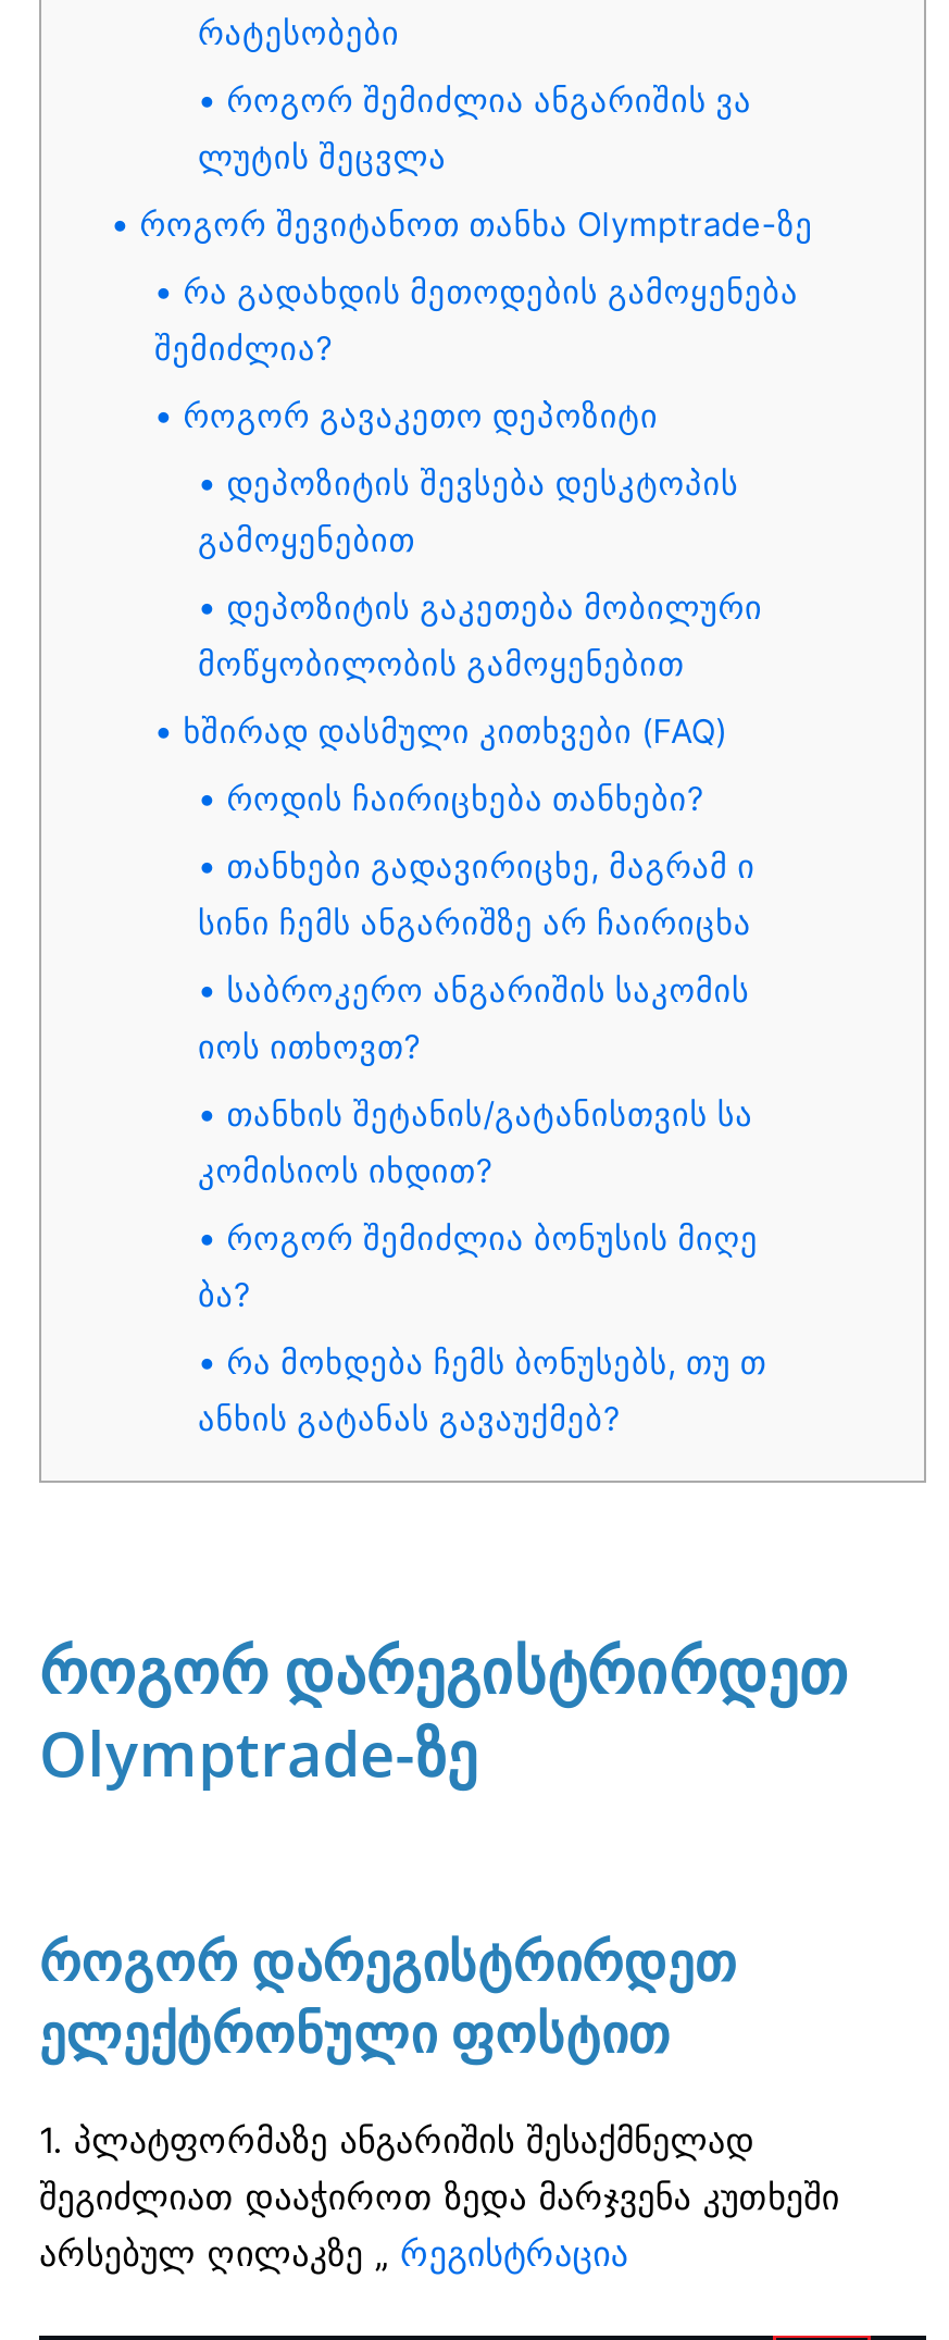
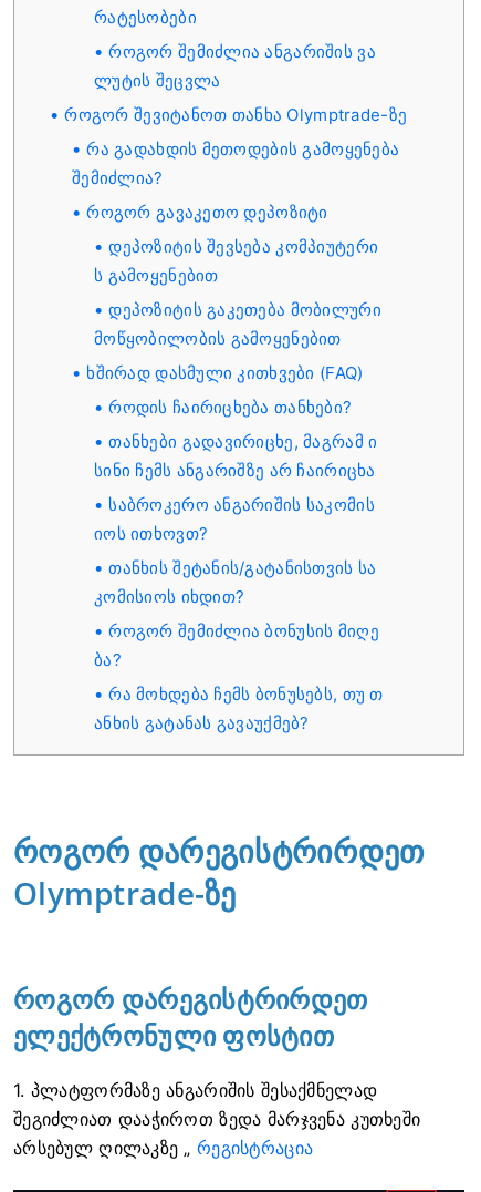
- დეპოზიტის შევსება დესკტოპის
- გამოყენებით
+ დეპოზიტის შევსება კომპიუტერი
+ ს გამოყენებით
